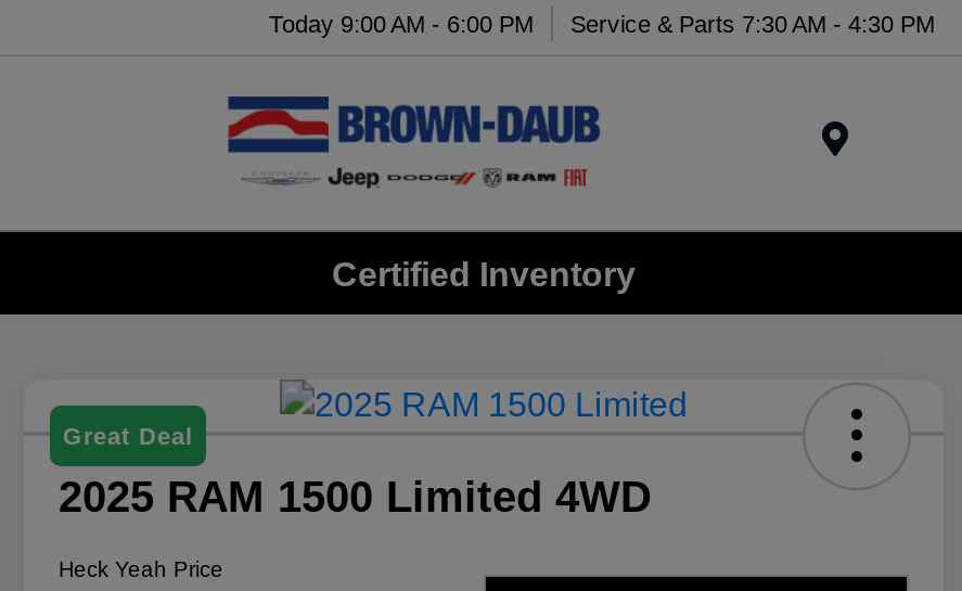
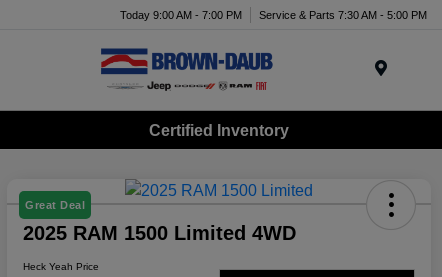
- Today 9:00 AM - 6:00 PM
+ Today 9:00 AM - 7:00 PM

- Service & Parts 7:30 AM - 4:30 PM
+ Service & Parts 7:30 AM - 5:00 PM
